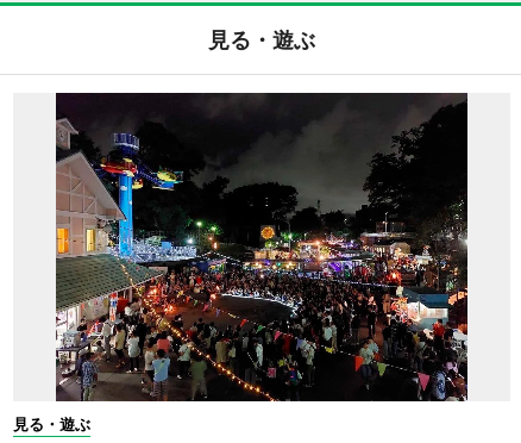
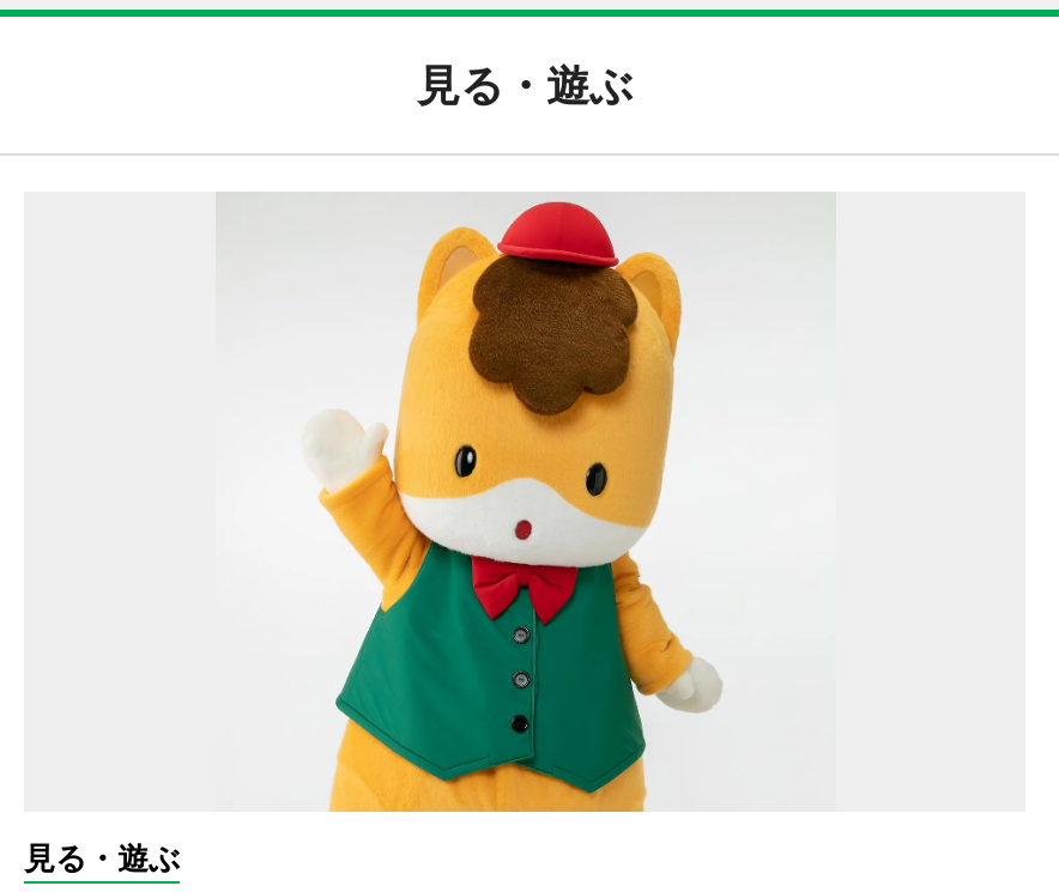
- [image]
+ [image]
